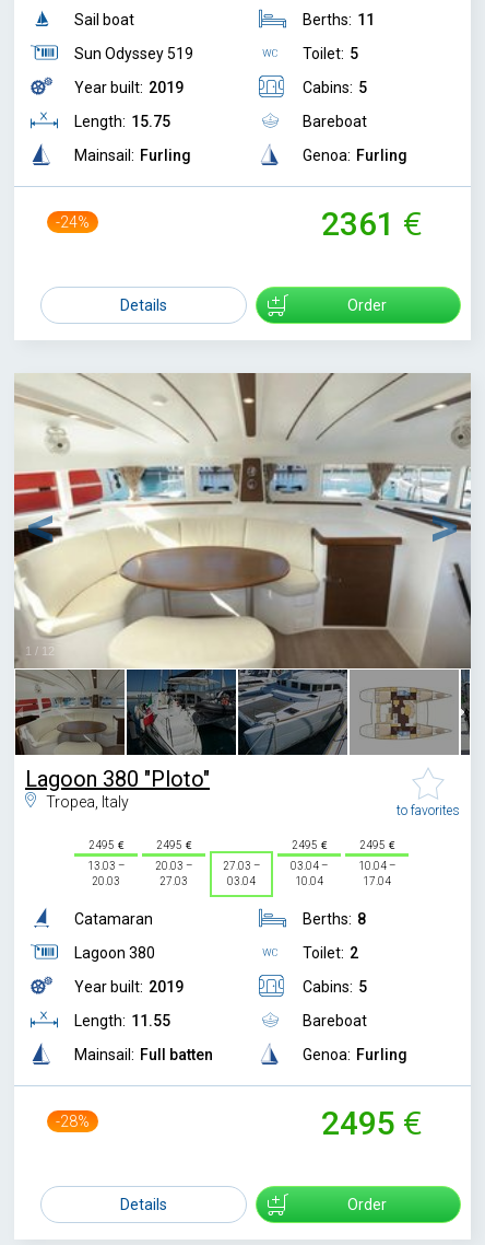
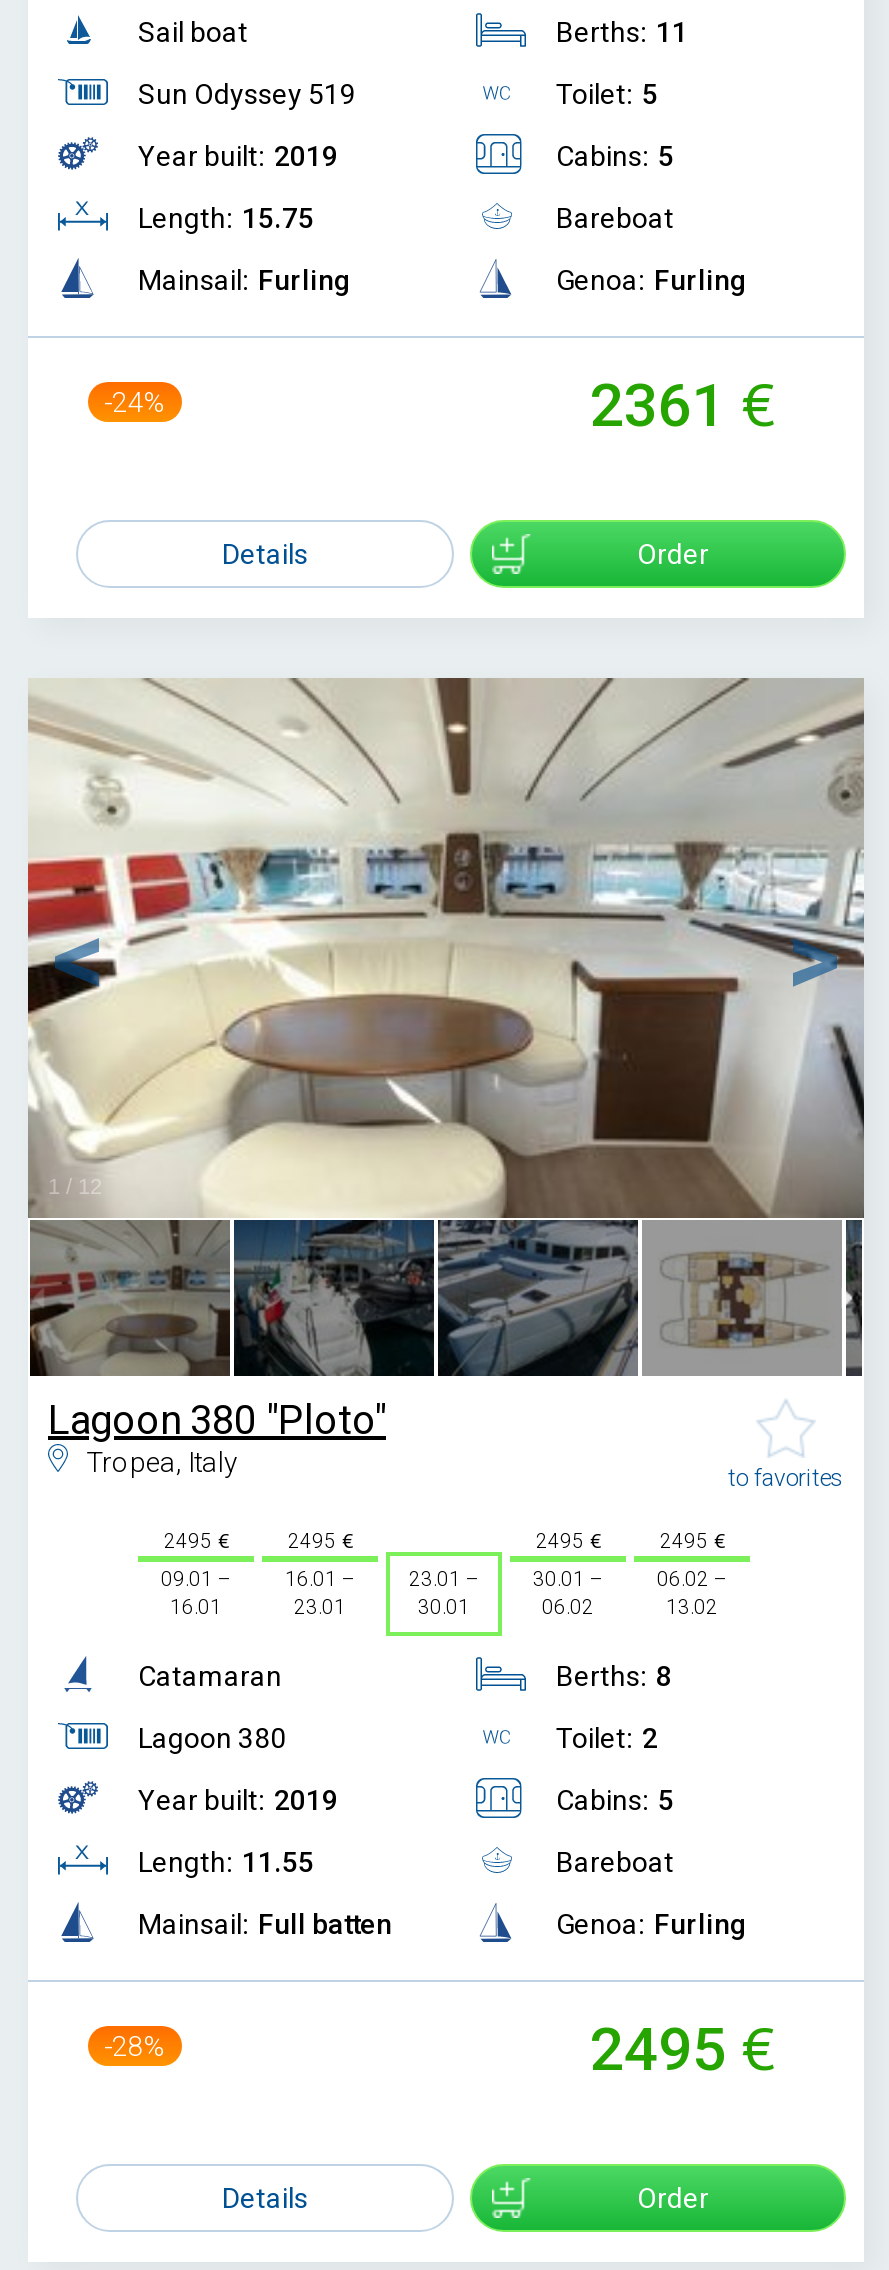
- 13.03 –
+ 09.01 –

- 20.03 –
+ 16.01 –

- 27.03 –
+ 23.01 –

- 03.04 –
+ 30.01 –

- 10.04 –
+ 06.02 –

- 20.03
+ 16.01

- 27.03
+ 23.01

- 03.04
+ 30.01

- 10.04
+ 06.02

- 17.04
+ 13.02
